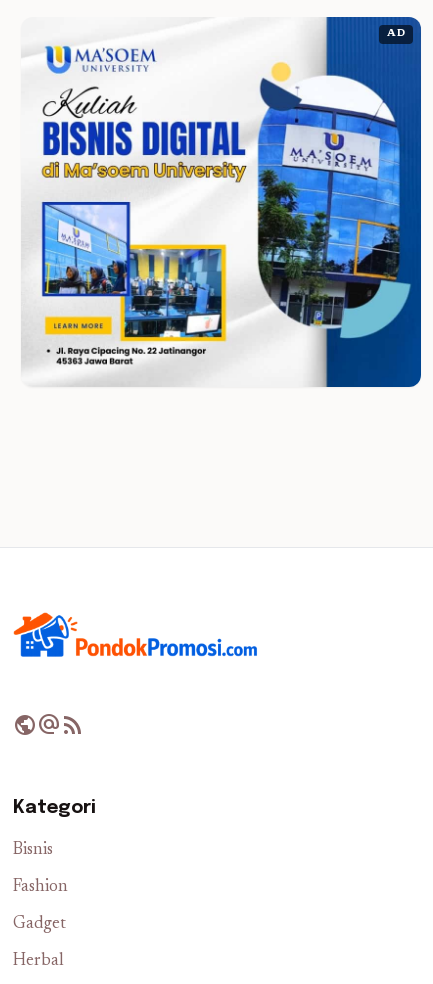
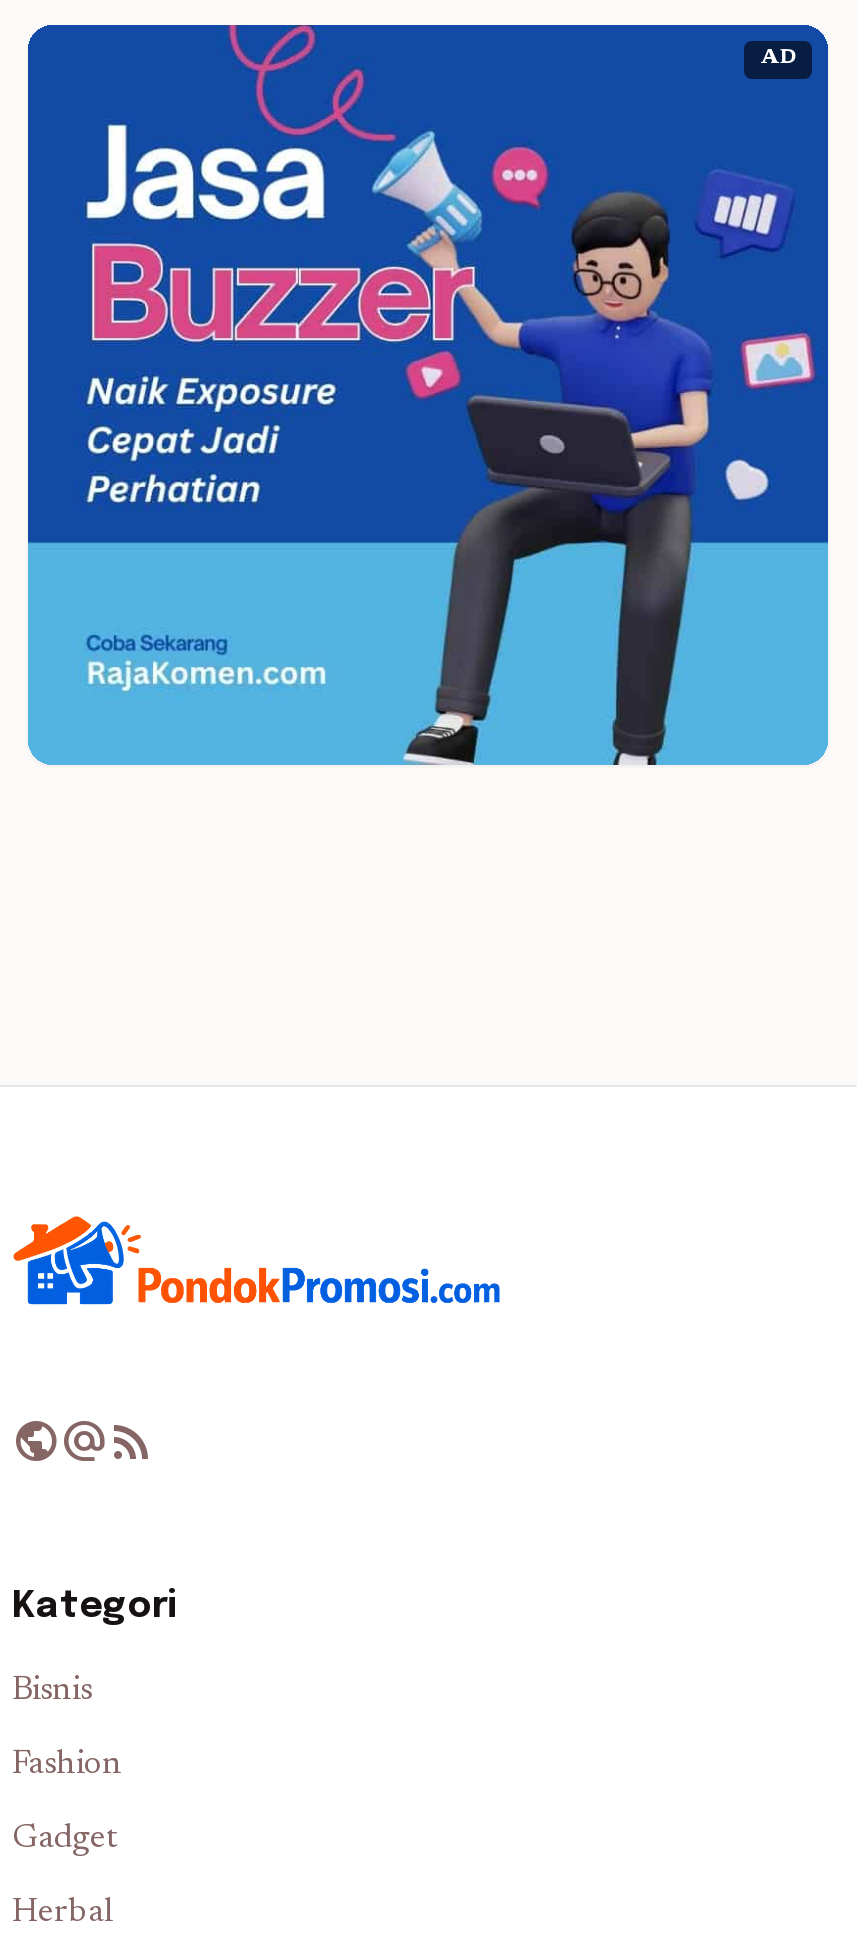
- [image]
+ [image]
